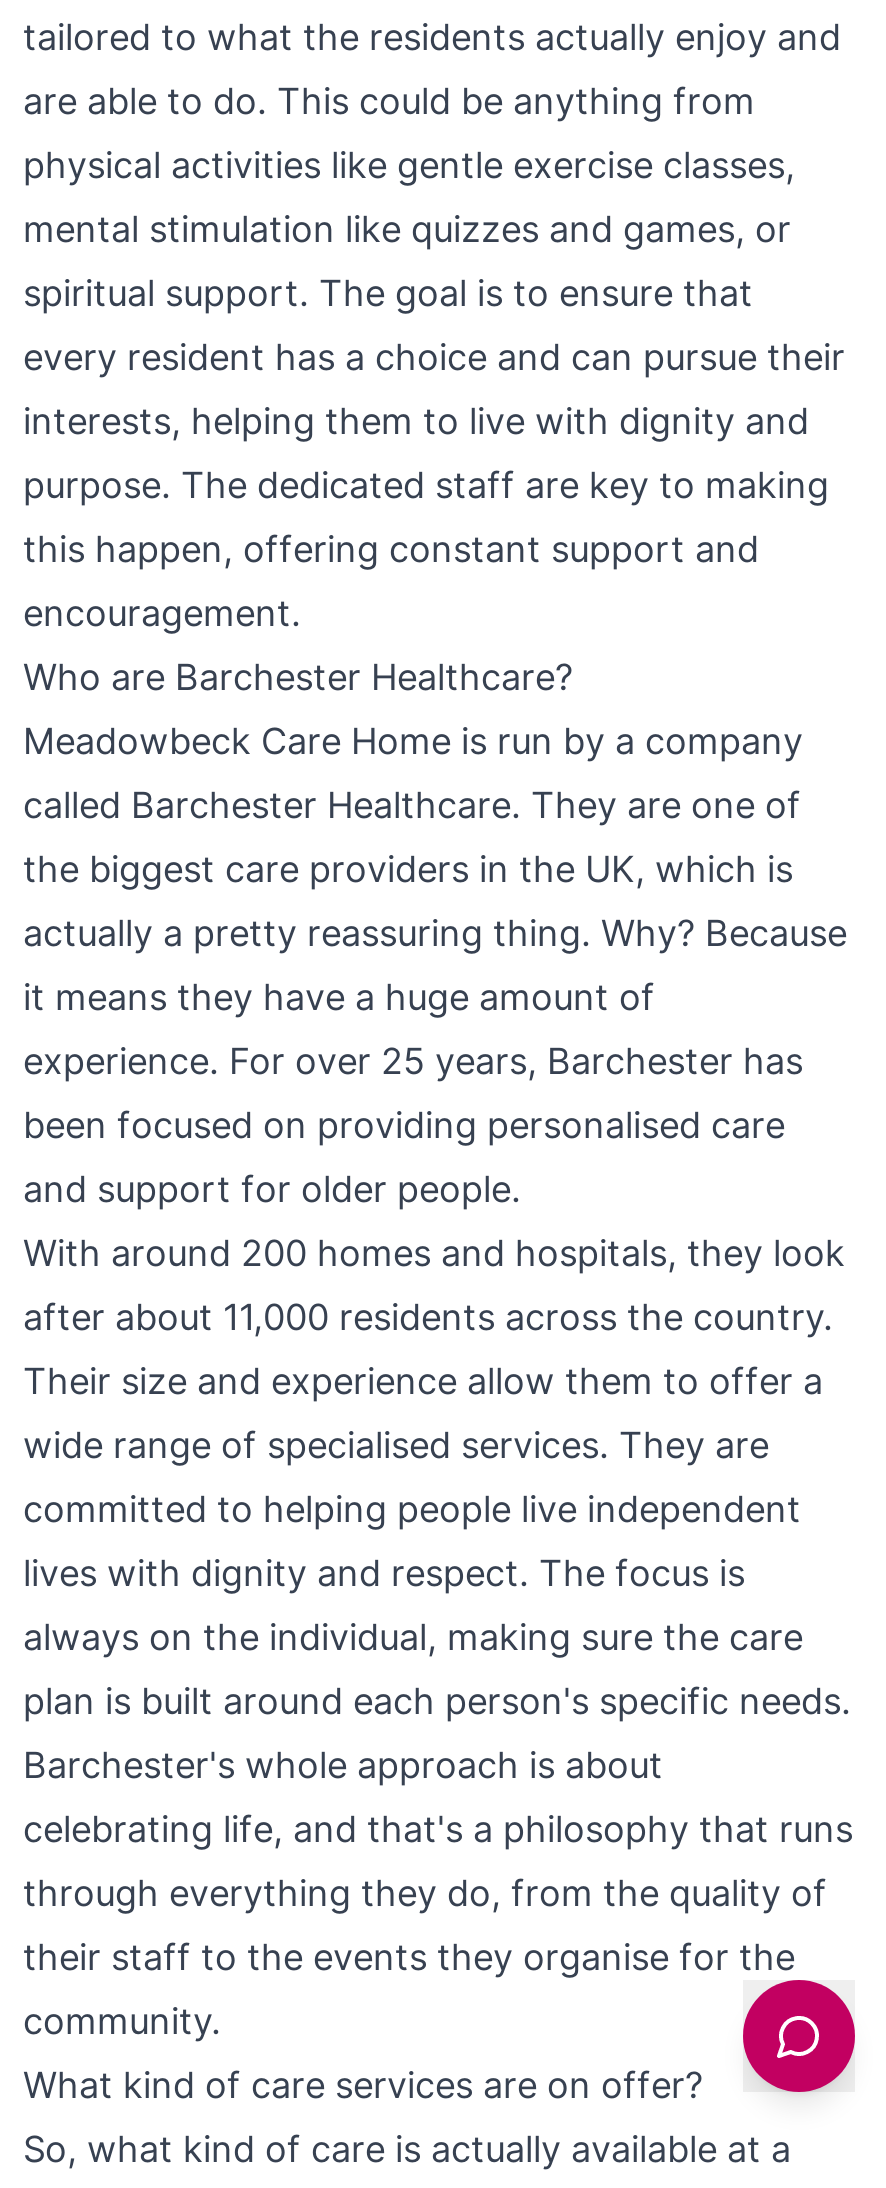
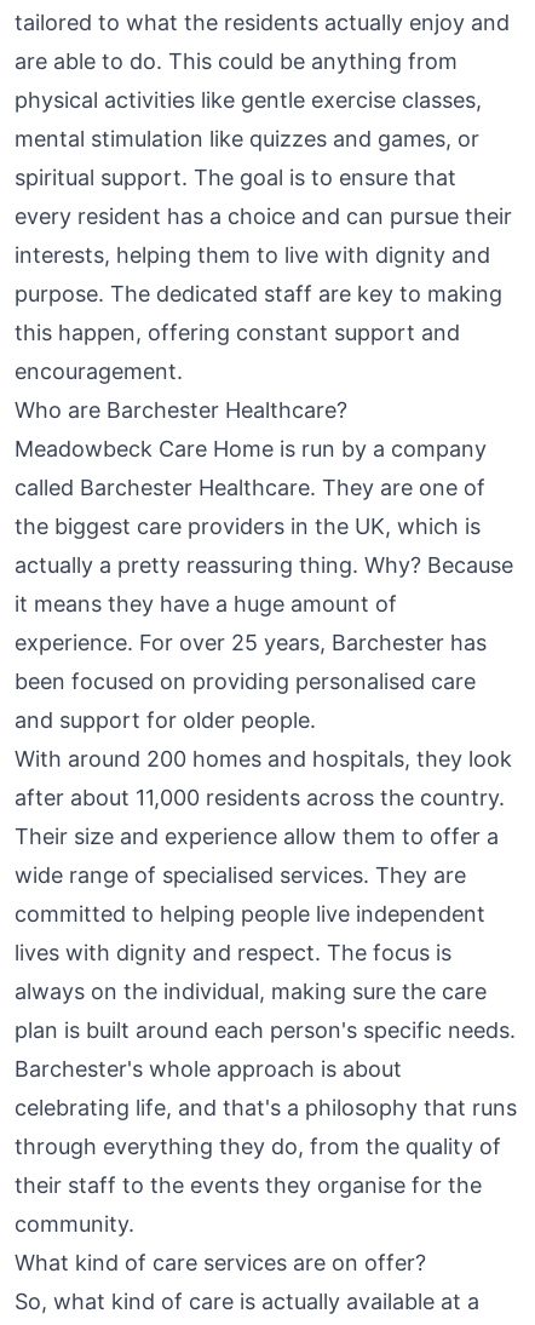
- [image]
